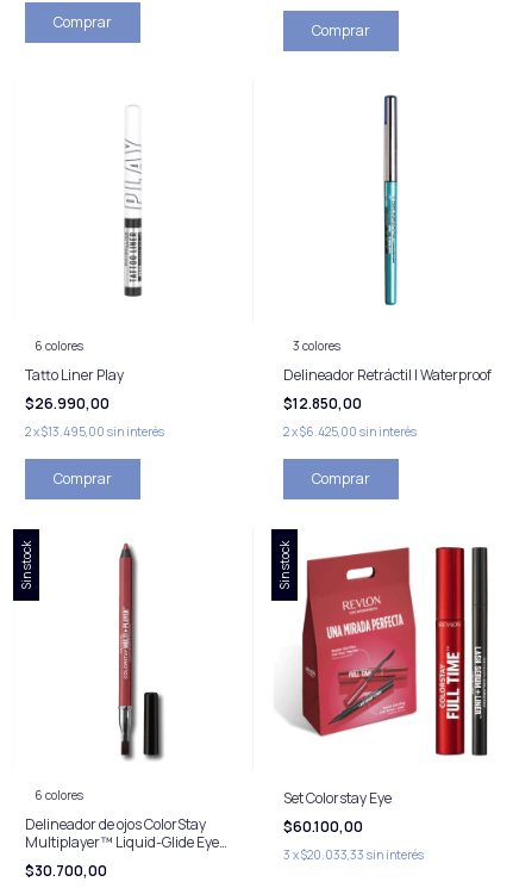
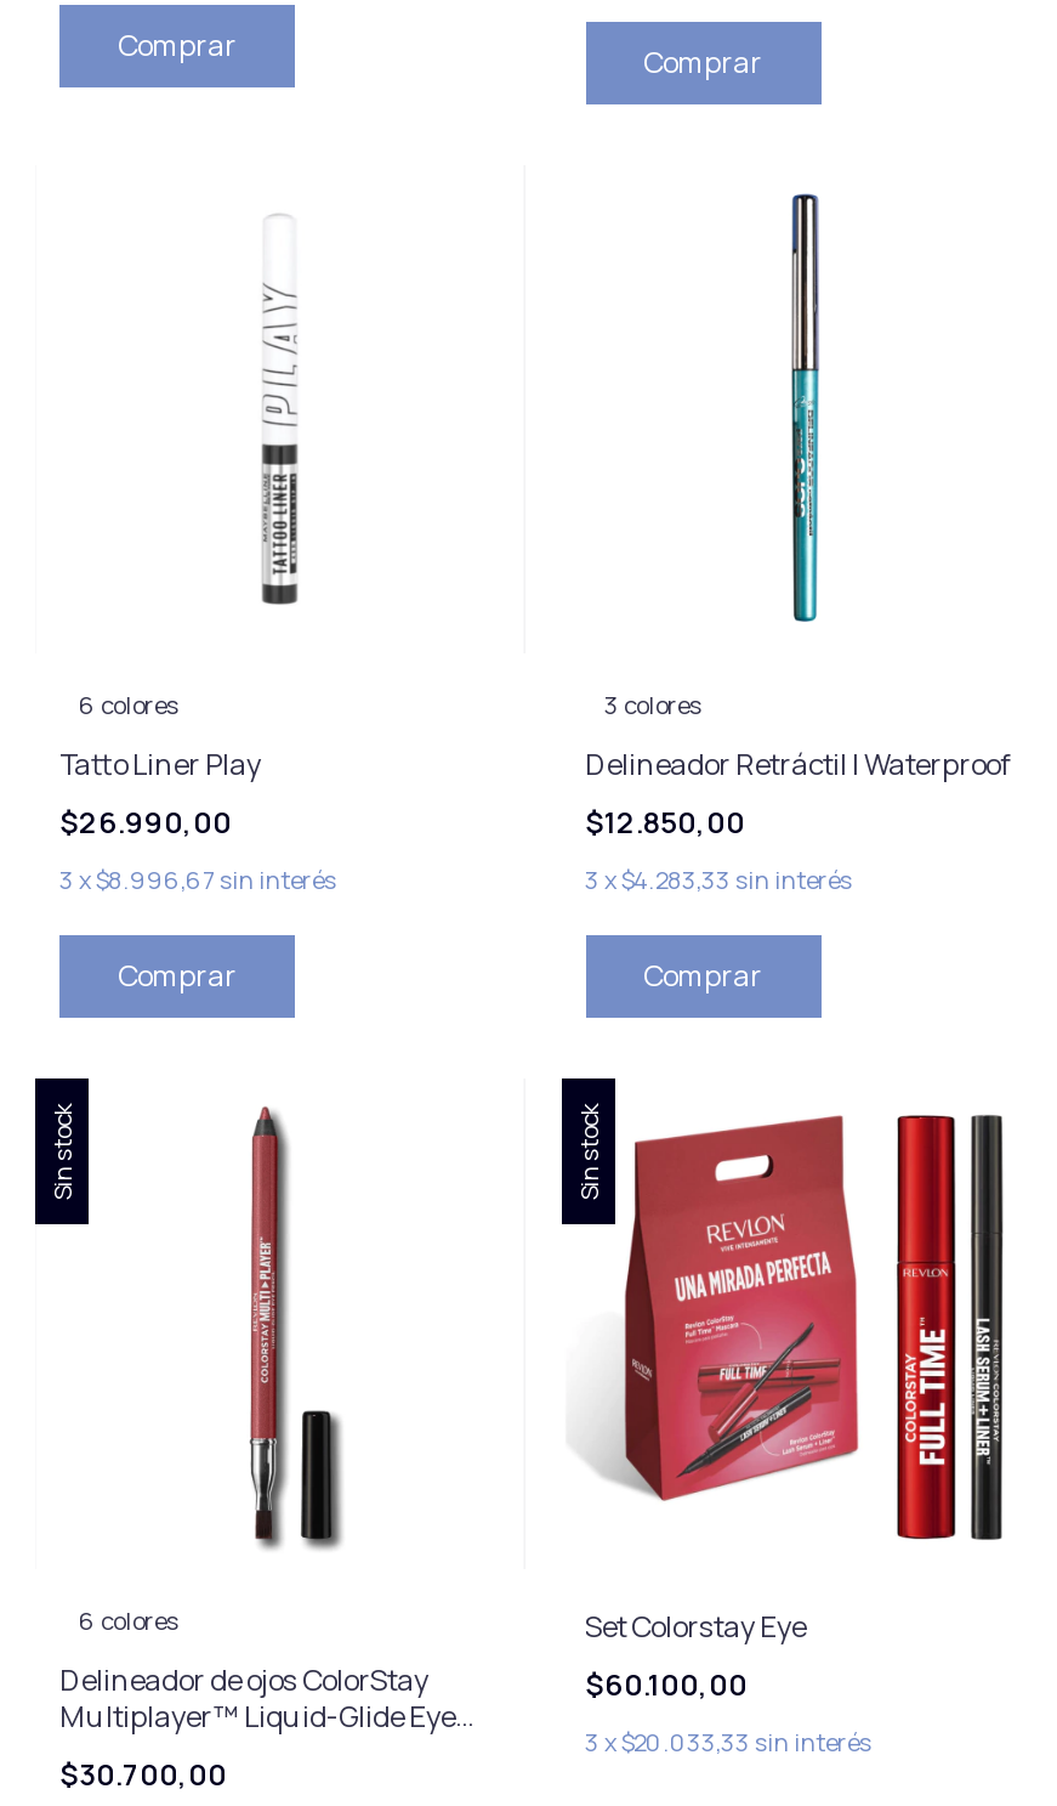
- 2 x$13.495,00 sin interés
+ 3 x$8.996,67 sin interés

- 2 x$6.425,00 sin interés
+ 3 x$4.283,33 sin interés
